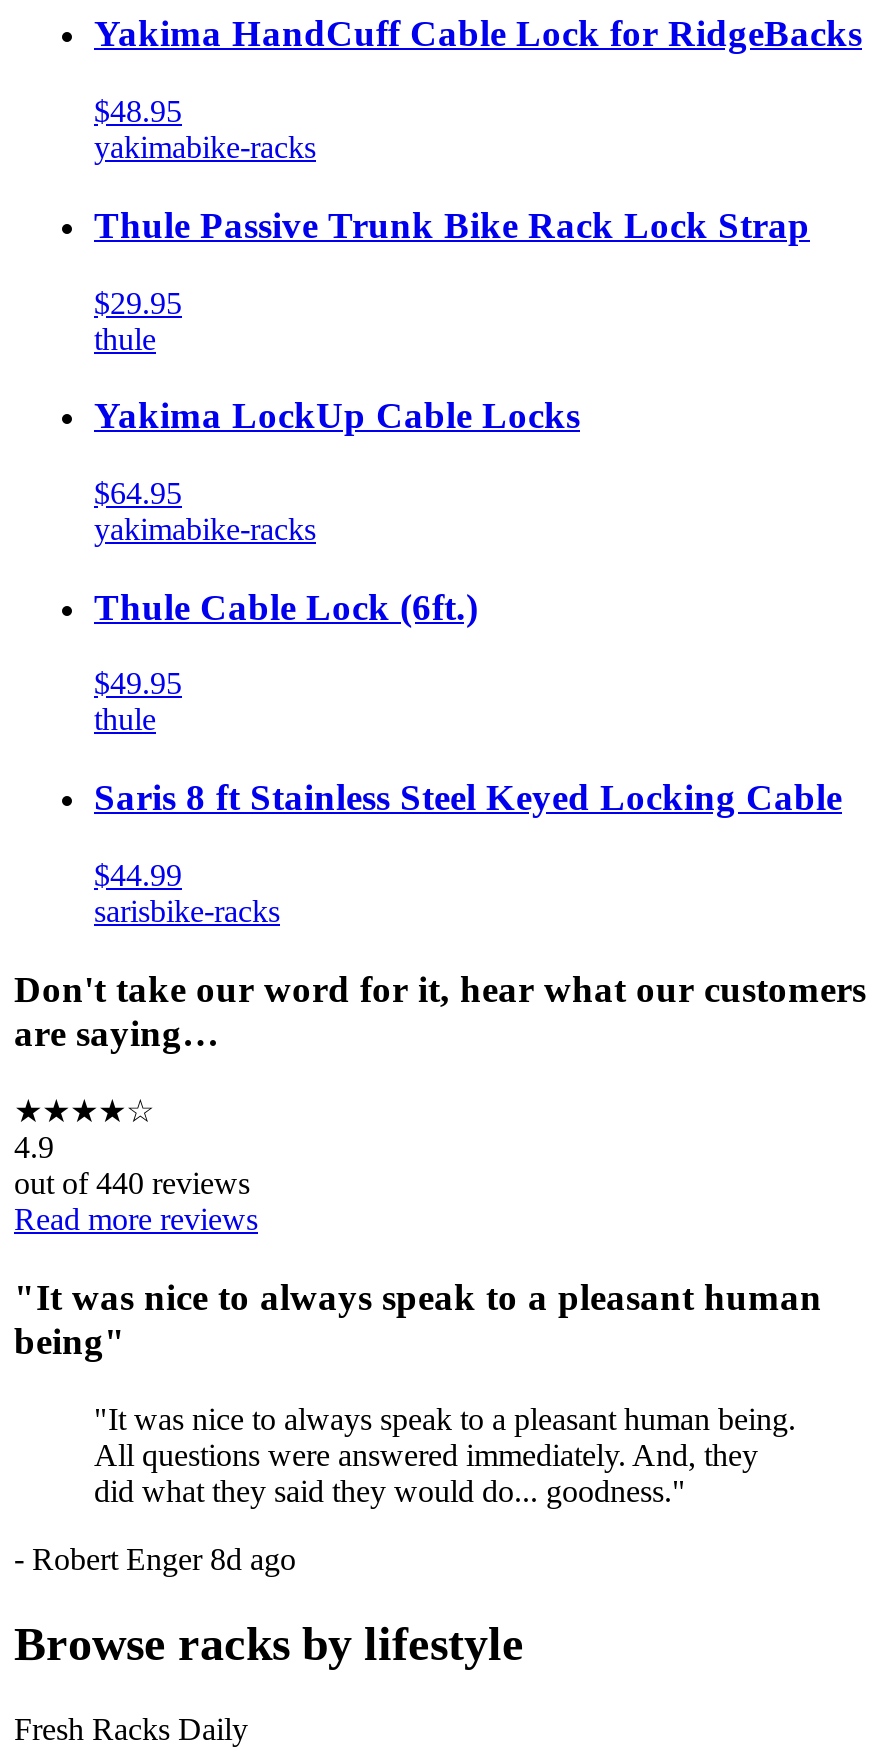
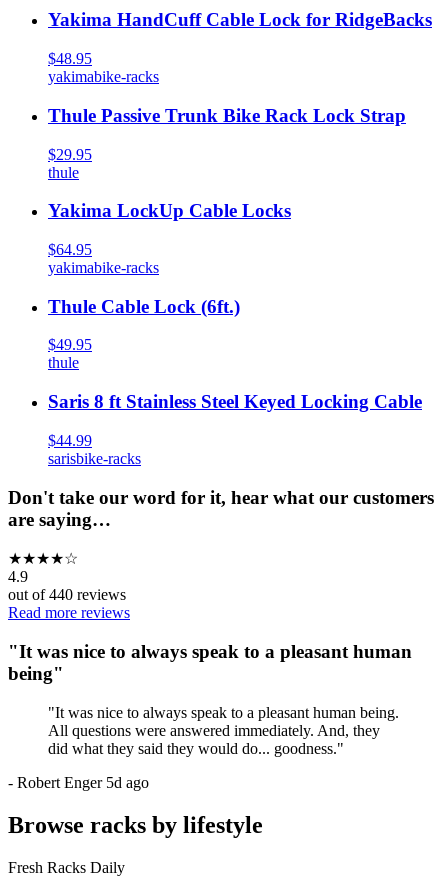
- - Robert Enger 8d ago
+ - Robert Enger 5d ago
